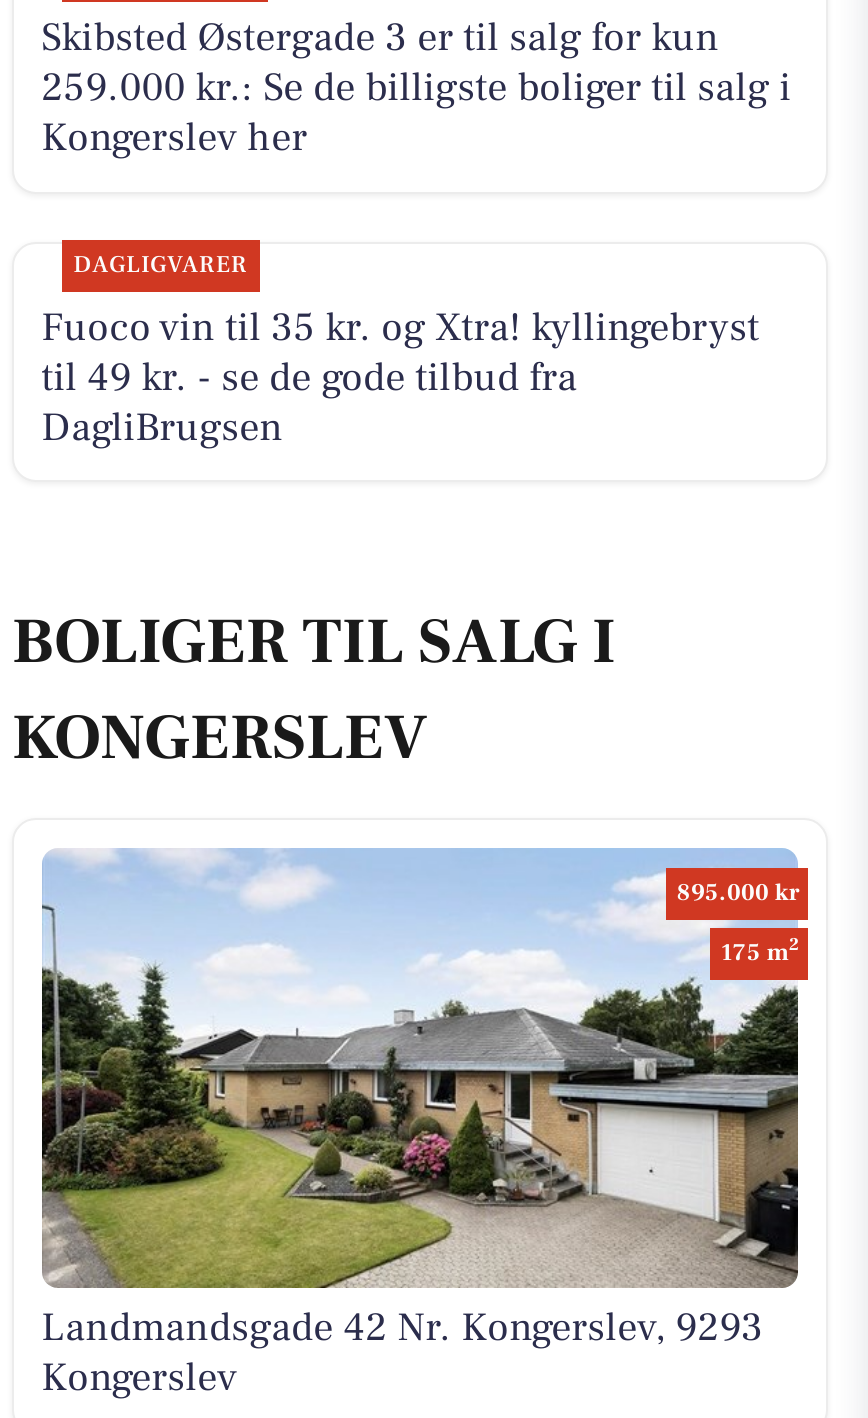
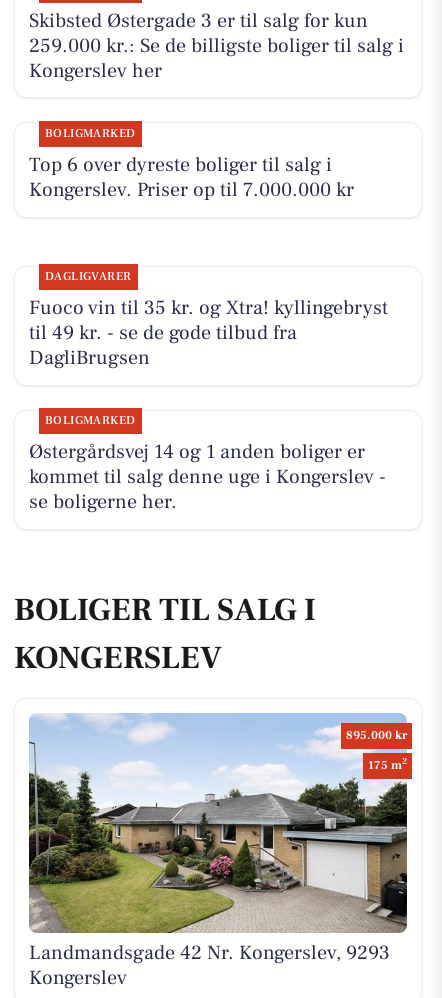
+ BOLIGMARKED
+ Top 6 over dyreste boliger til salg i
+ Kongerslev. Priser op til 7.000.000 kr

+ BOLIGMARKED
+ Østergårdsvej 14 og 1 anden boliger er
+ kommet til salg denne uge i Kongerslev -
+ se boligerne her.
